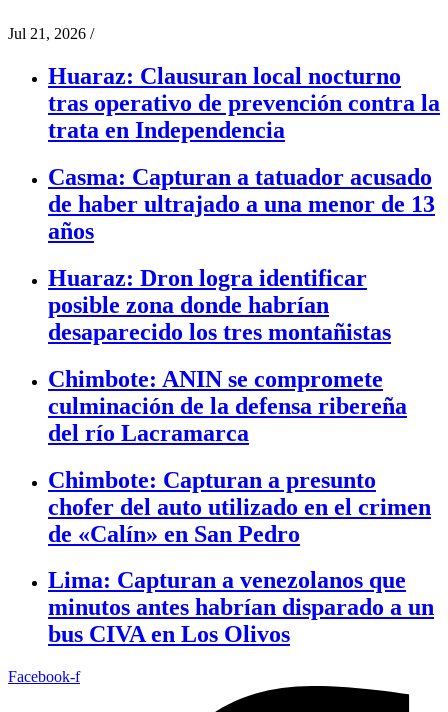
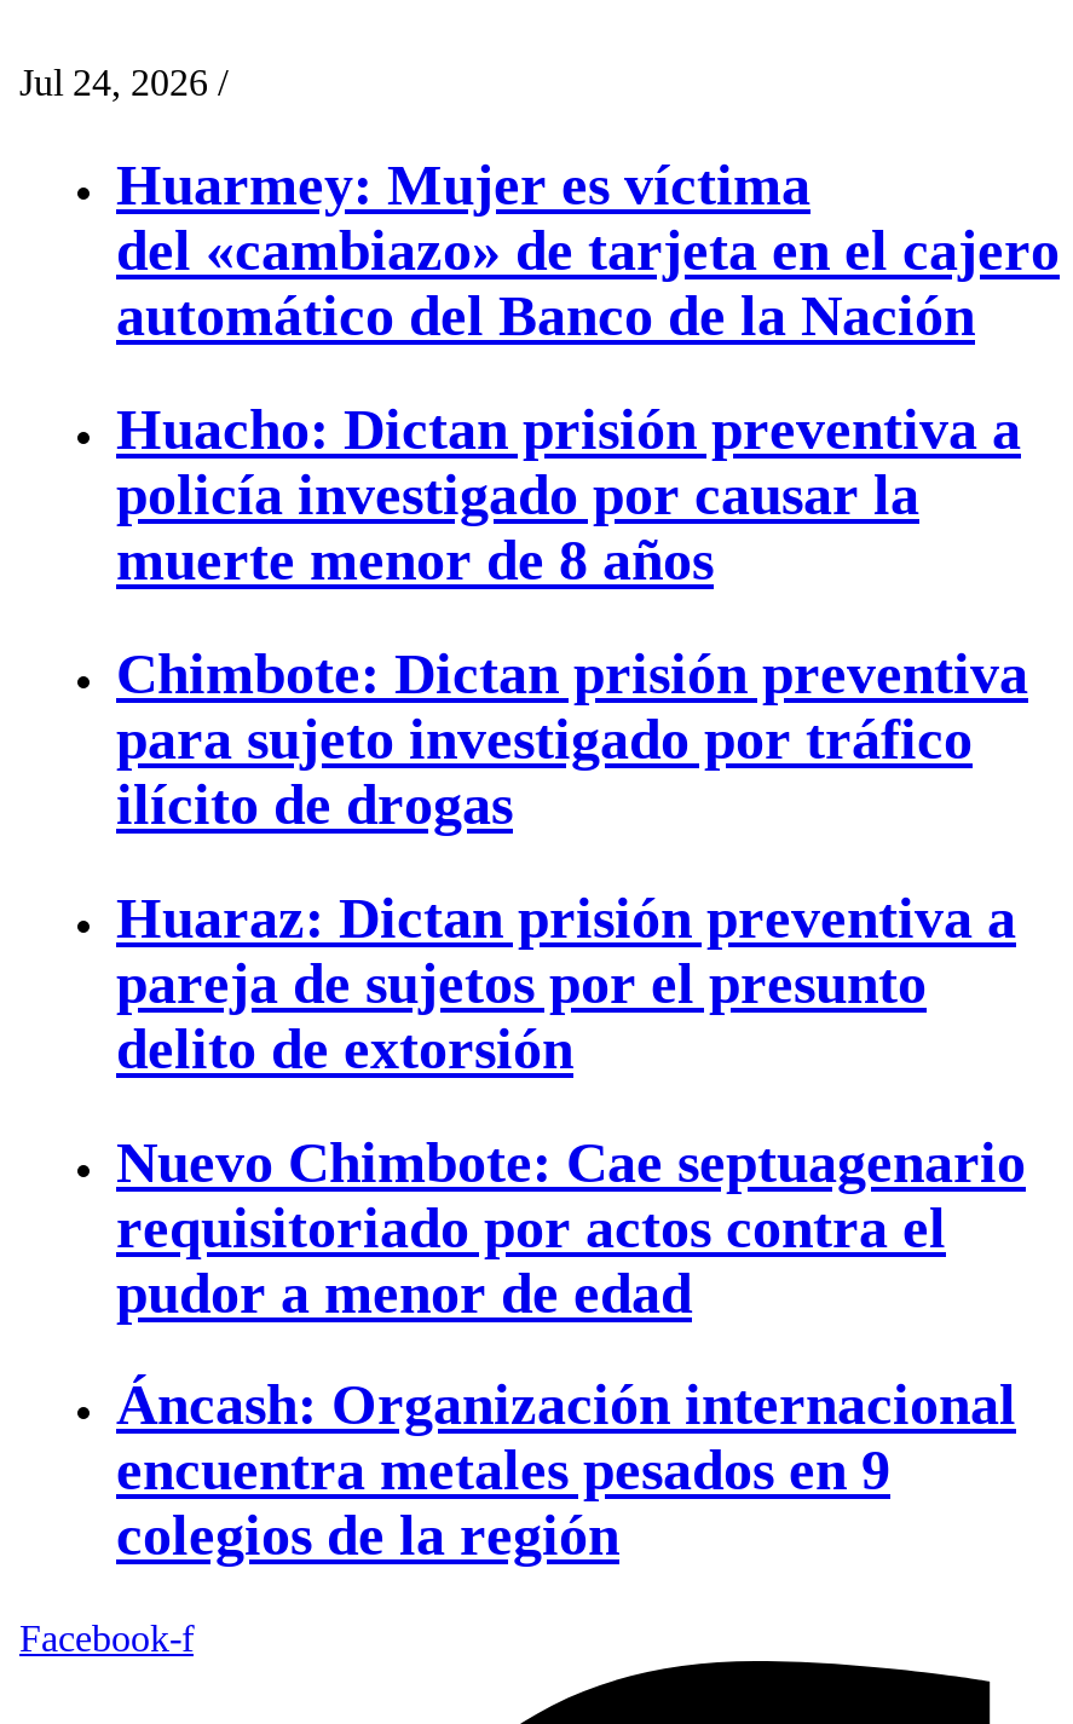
- Jul 21, 2026 /
+ Jul 24, 2026 /

- Huaraz: Clausuran local nocturno
- tras operativo de prevención contra la
- trata en Independencia
+ Huarmey: Mujer es víctima
+ del «cambiazo» de tarjeta en el cajero
+ automático del Banco de la Nación

- Casma: Capturan a tatuador acusado
- de haber ultrajado a una menor de 13
- años
+ Huacho: Dictan prisión preventiva a
+ policía investigado por causar la
+ muerte menor de 8 años

- Huaraz: Dron logra identificar
- posible zona donde habrían
- desaparecido los tres montañistas
+ Chimbote: Dictan prisión preventiva
+ para sujeto investigado por tráfico
+ ilícito de drogas

- Chimbote: ANIN se compromete
- culminación de la defensa ribereña
- del río Lacramarca
+ Huaraz: Dictan prisión preventiva a
+ pareja de sujetos por el presunto
+ delito de extorsión

- Chimbote: Capturan a presunto
- chofer del auto utilizado en el crimen
- de «Calín» en San Pedro
+ Nuevo Chimbote: Cae septuagenario
+ requisitoriado por actos contra el
+ pudor a menor de edad

- Lima: Capturan a venezolanos que
- minutos antes habrían disparado a un
- bus CIVA en Los Olivos
+ Áncash: Organización internacional
+ encuentra metales pesados en 9
+ colegios de la región
